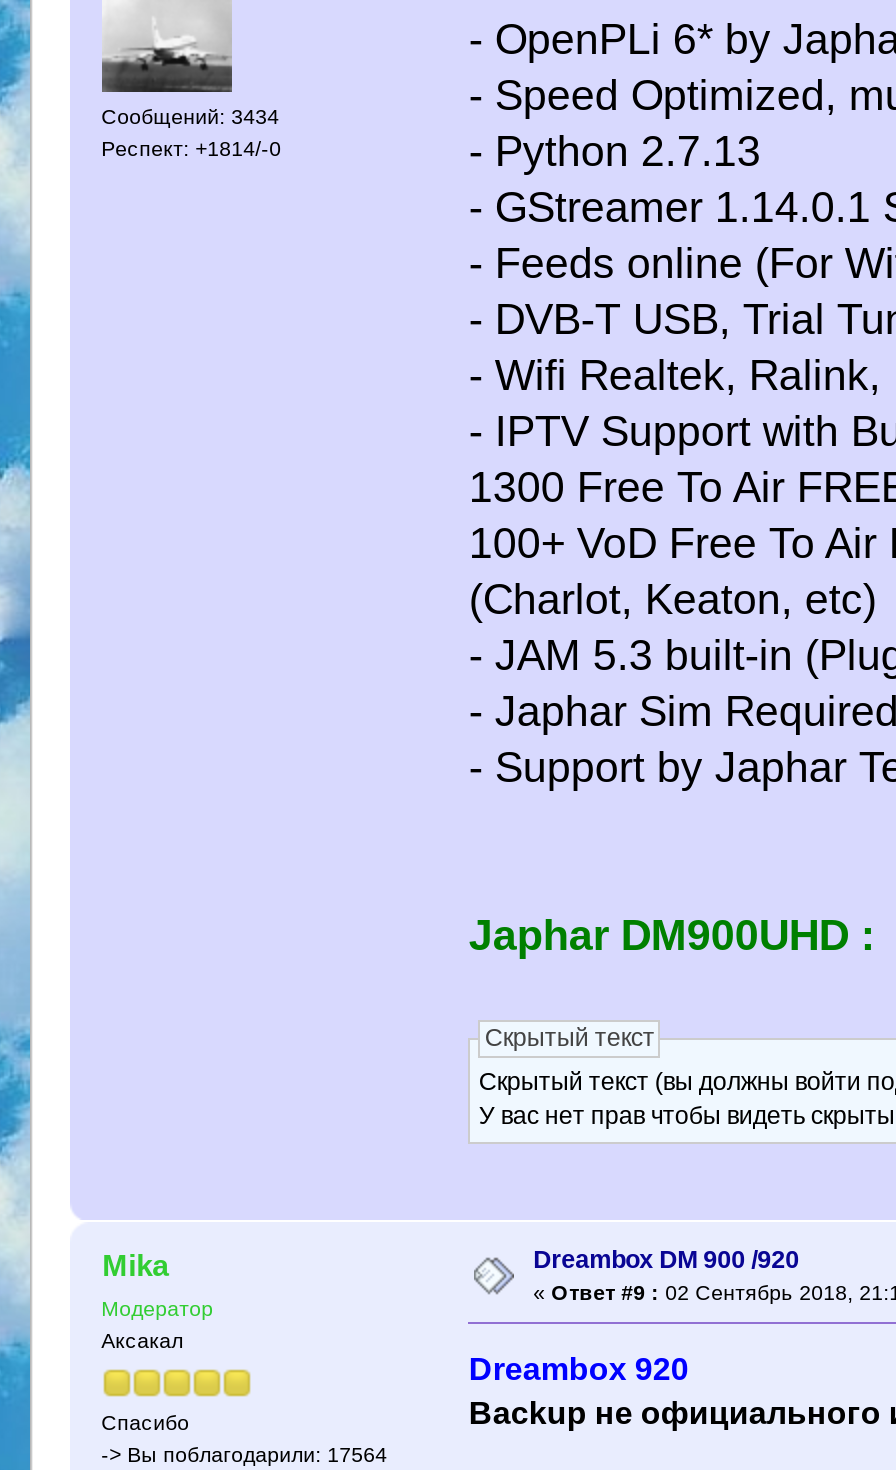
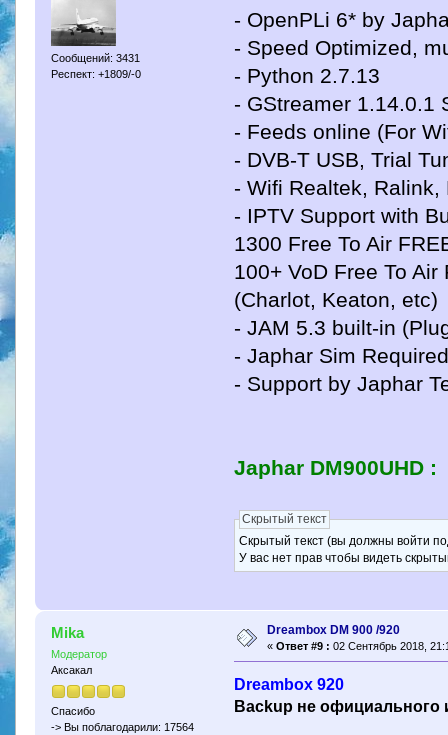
- Сообщений: 3434
+ Сообщений: 3431

- Респект: +1814/-0
+ Респект: +1809/-0
